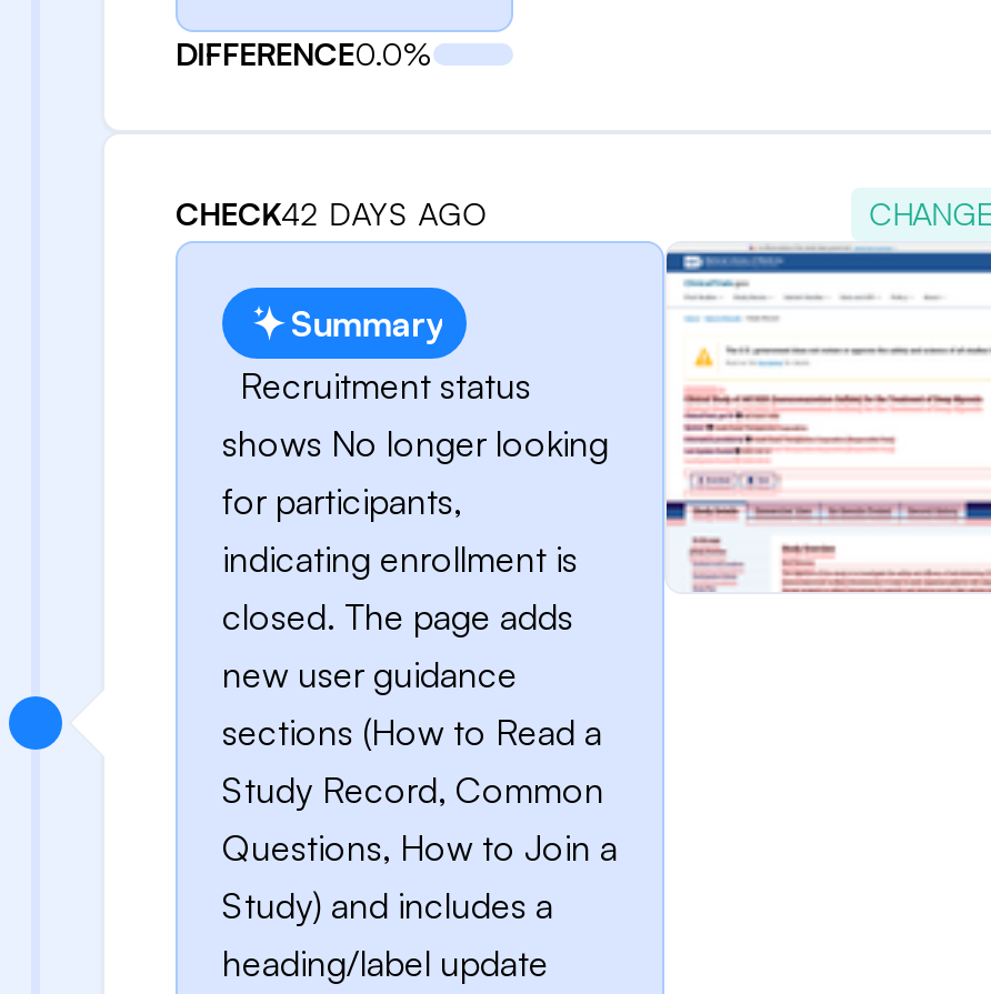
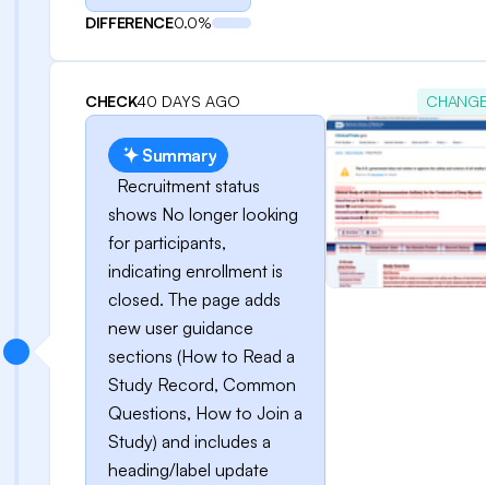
- CHECK42 DAYS AGO
+ CHECK40 DAYS AGO
